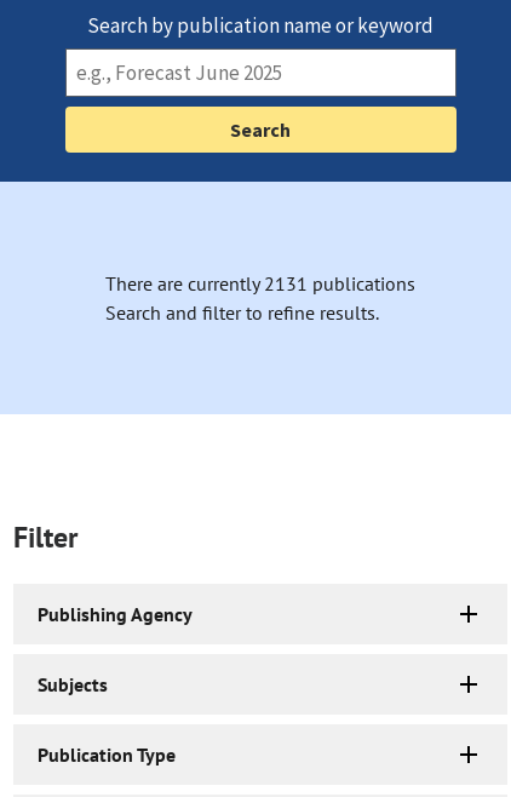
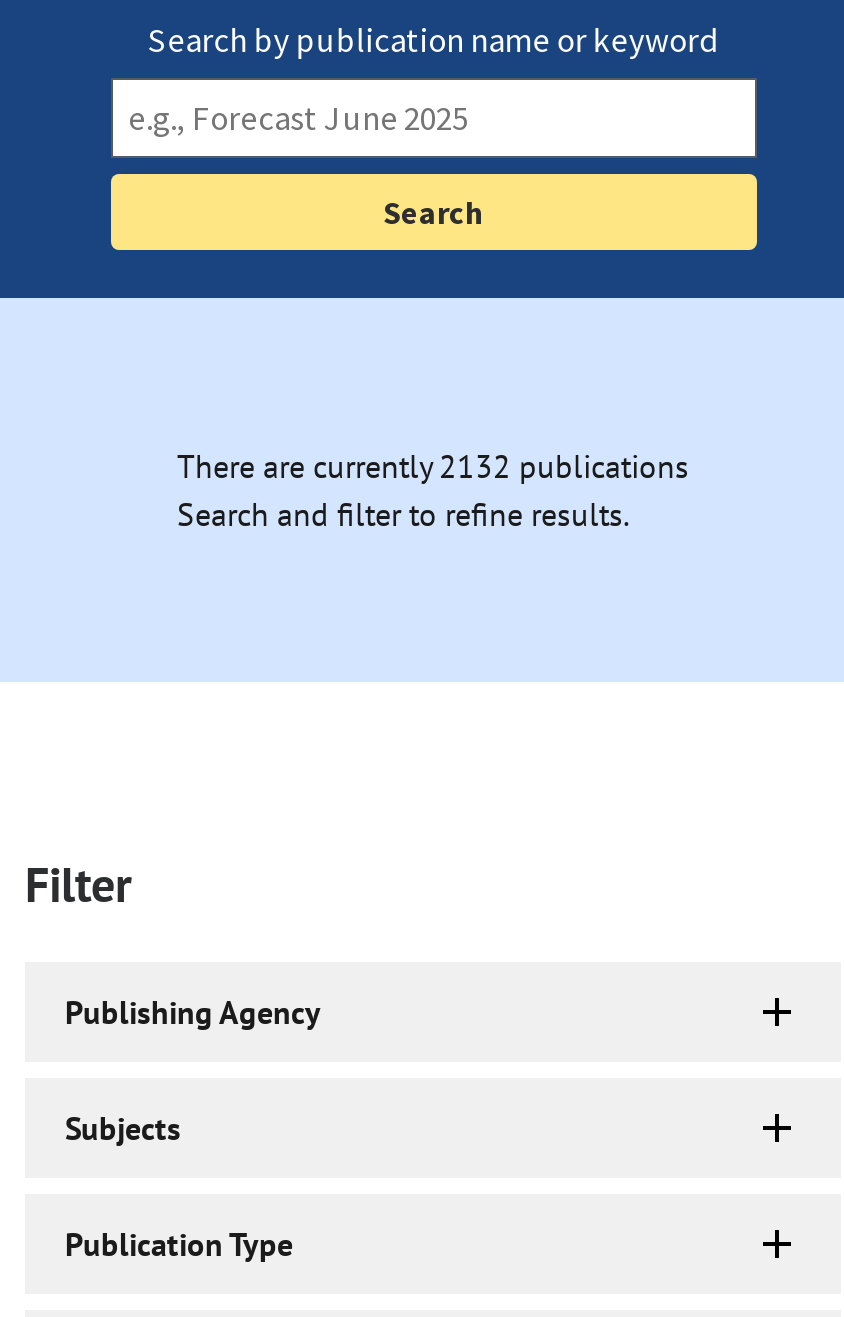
- There are currently 2131 publications
+ There are currently 2132 publications
